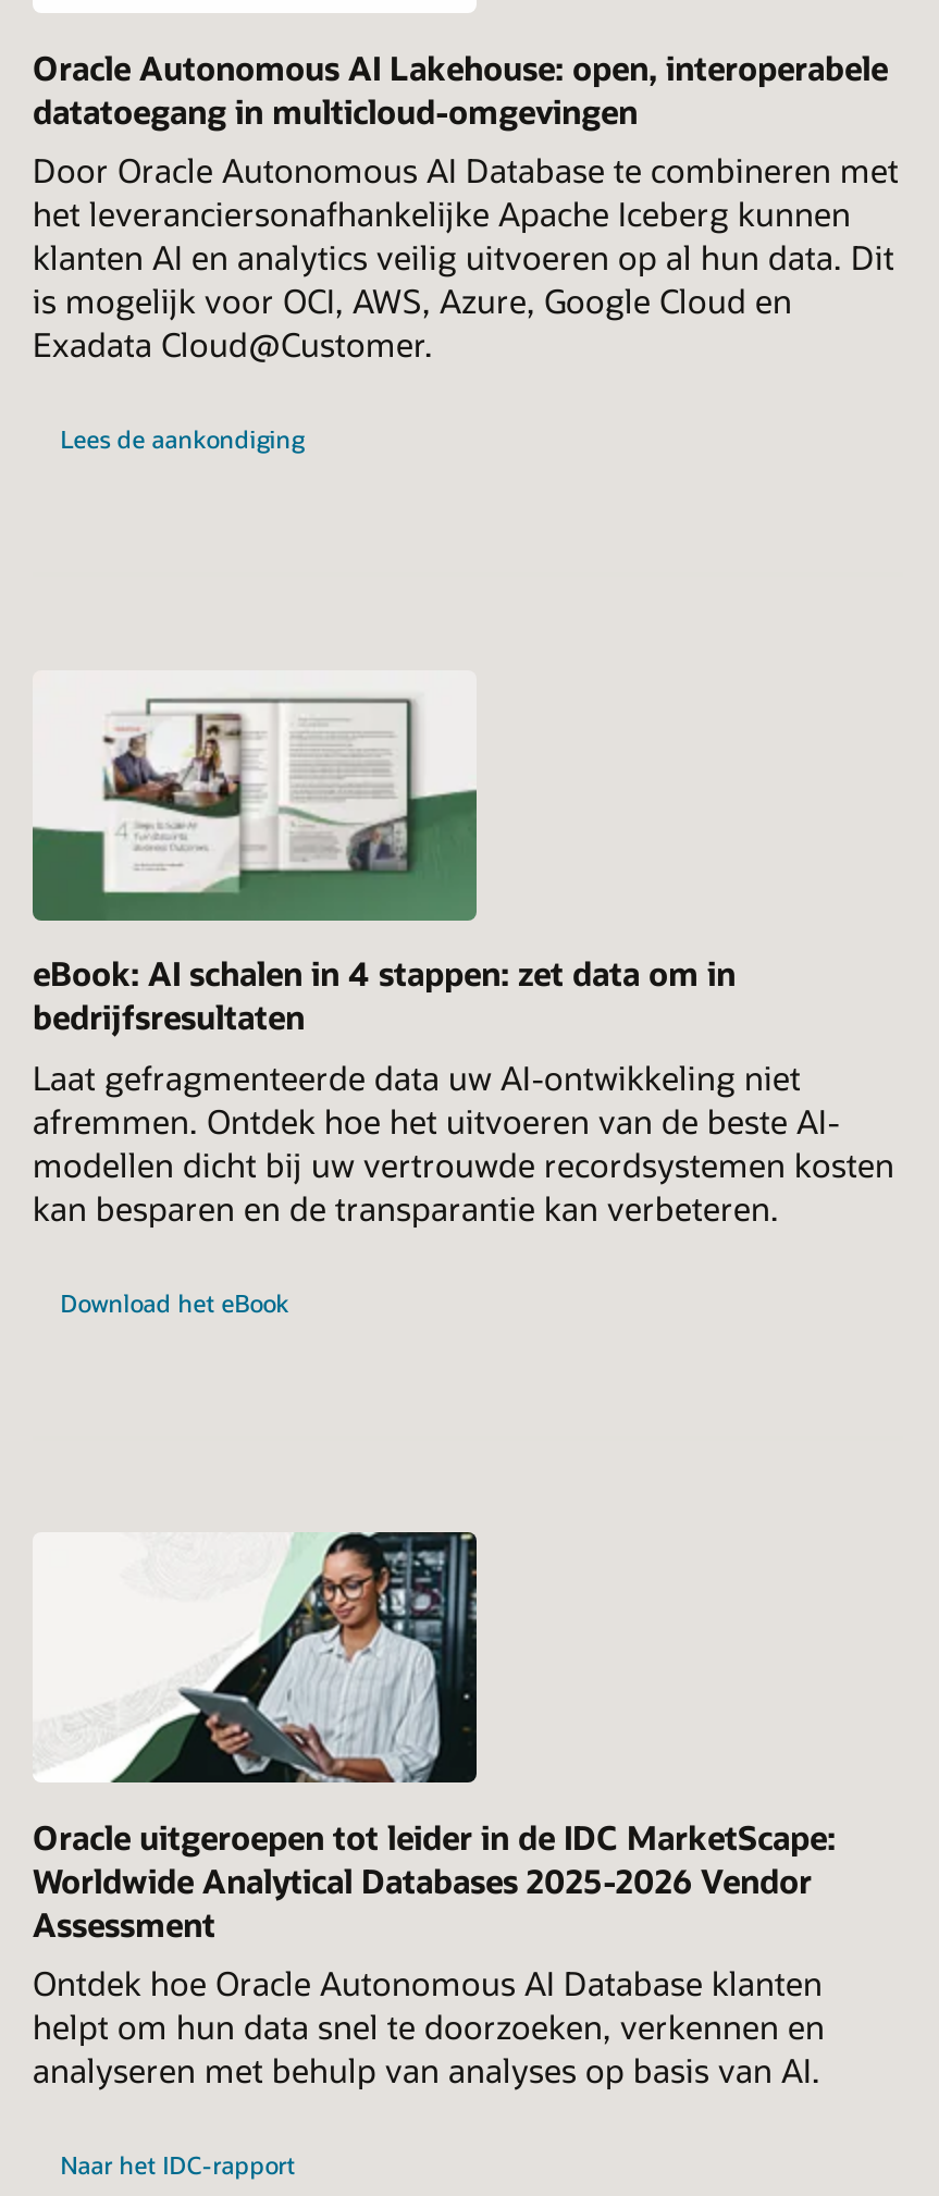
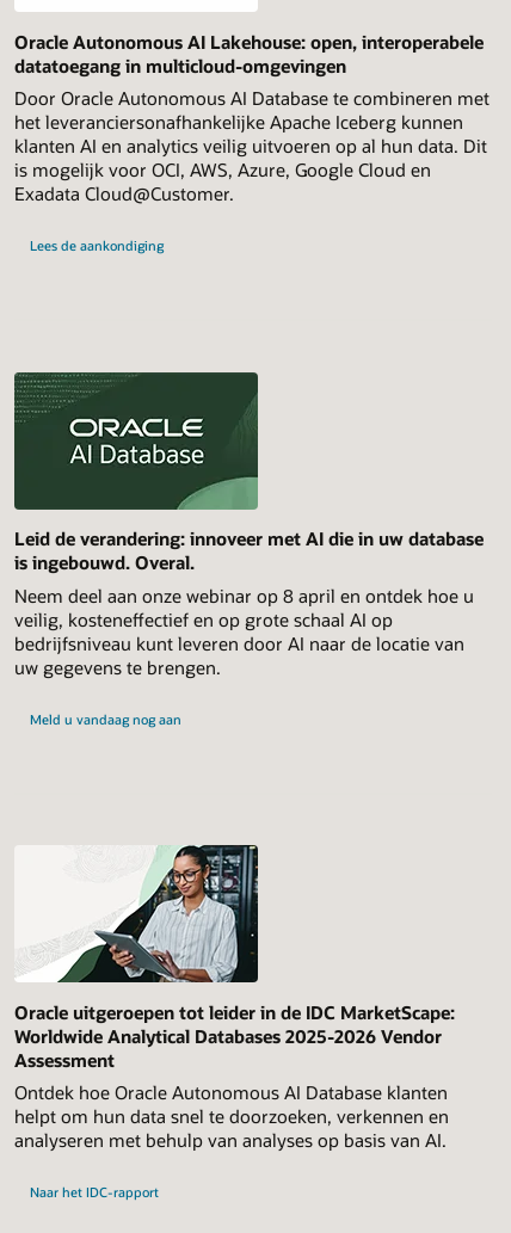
- [image]
- eBook: AI schalen in 4 stappen: zet data om in
- bedrijfsresultaten
- Laat gefragmenteerde data uw AI‑ontwikkeling niet
- afremmen. Ontdek hoe het uitvoeren van de beste AI-
- modellen dicht bij uw vertrouwde recordsystemen kosten
- kan besparen en de transparantie kan verbeteren.
+ [image]
+ Leid de verandering: innoveer met AI die in uw database
+ is ingebouwd. Overal.
+ Neem deel aan onze webinar op 8 april en ontdek hoe u
+ veilig, kosteneffectief en op grote schaal AI op
+ bedrijfsniveau kunt leveren door AI naar de locatie van
+ uw gegevens te brengen.

- Download het eBook
+ Meld u vandaag nog aan
